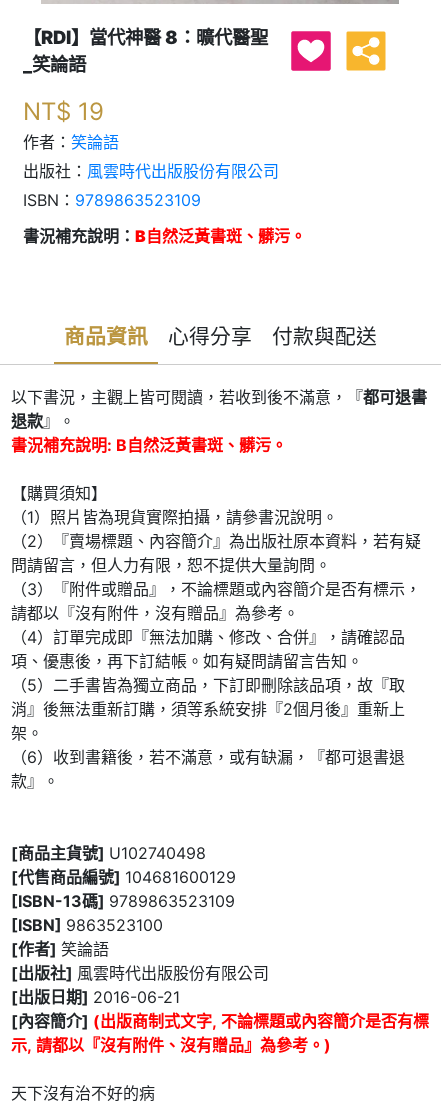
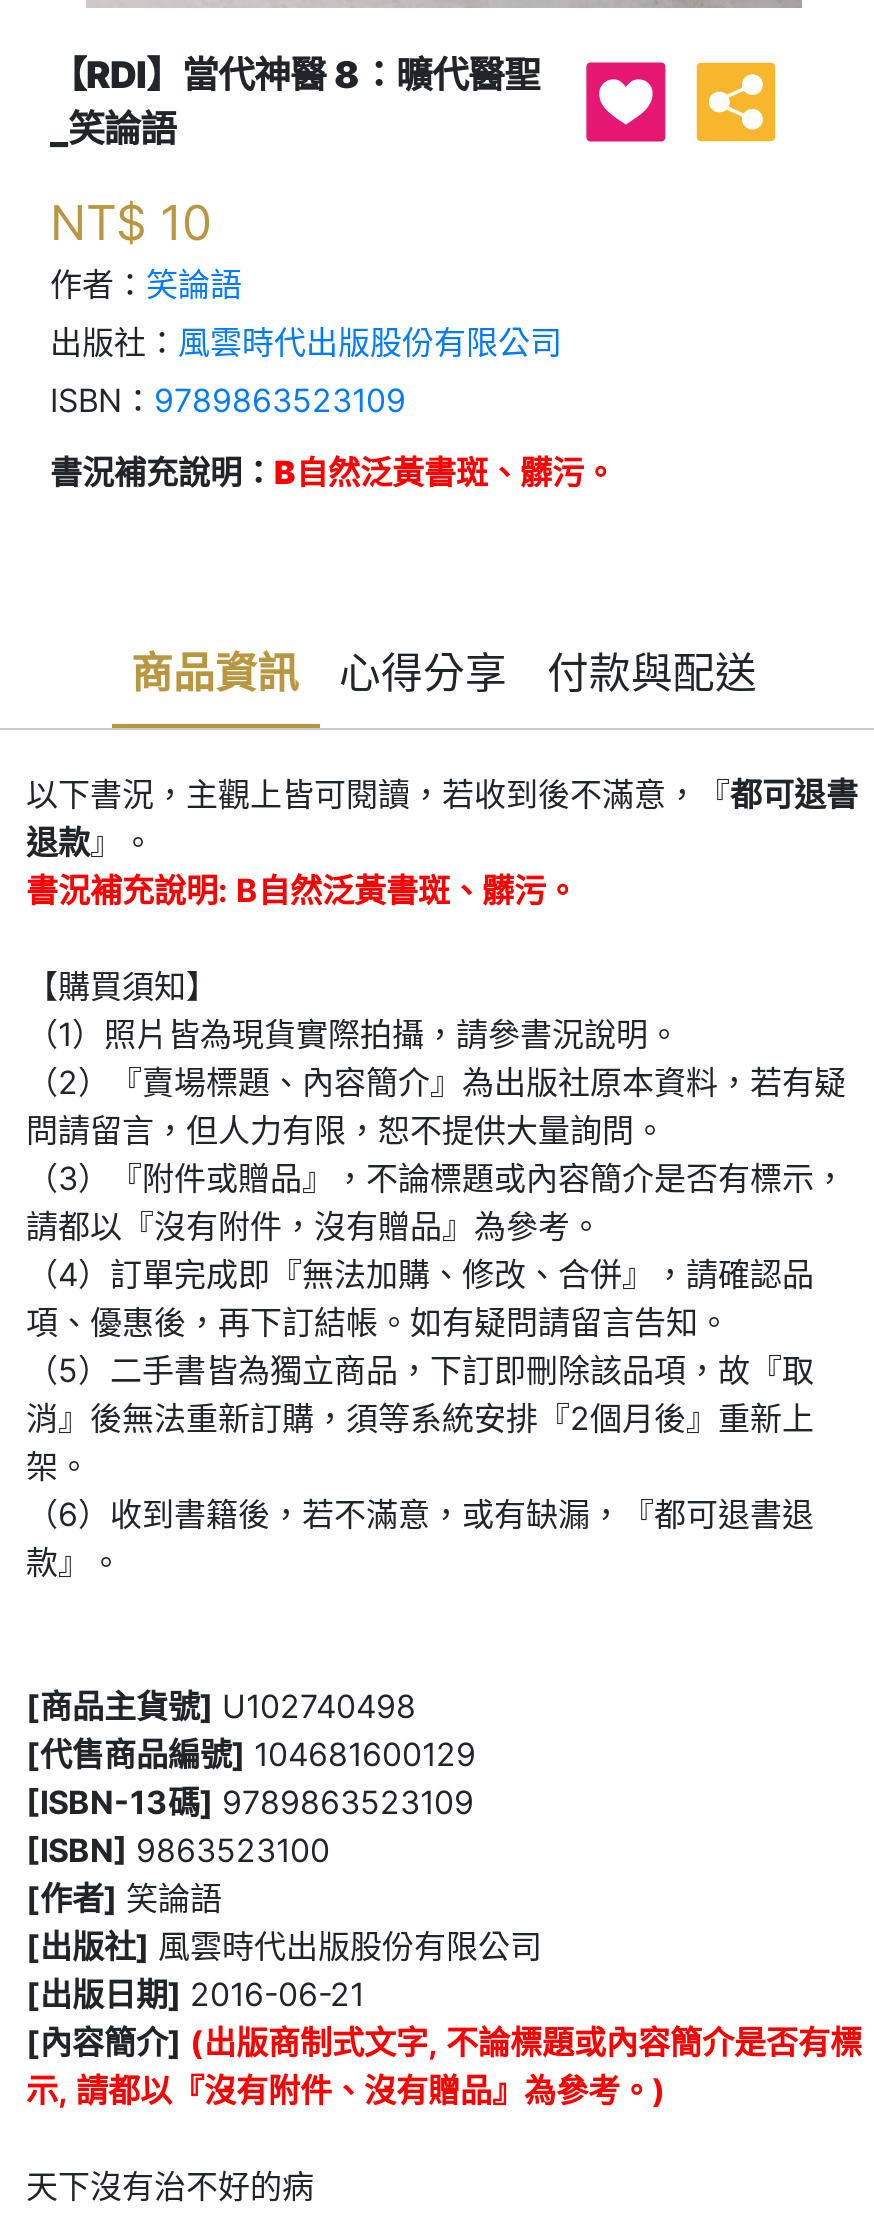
- NT$19
+ NT$10
